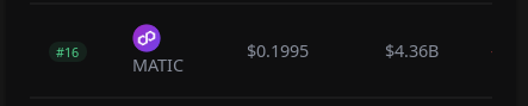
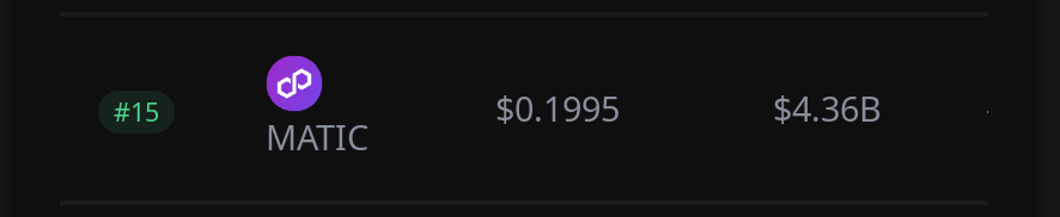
- #16
+ #15
